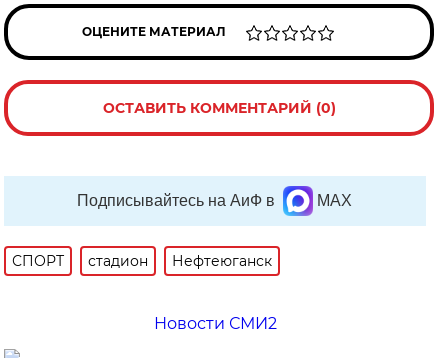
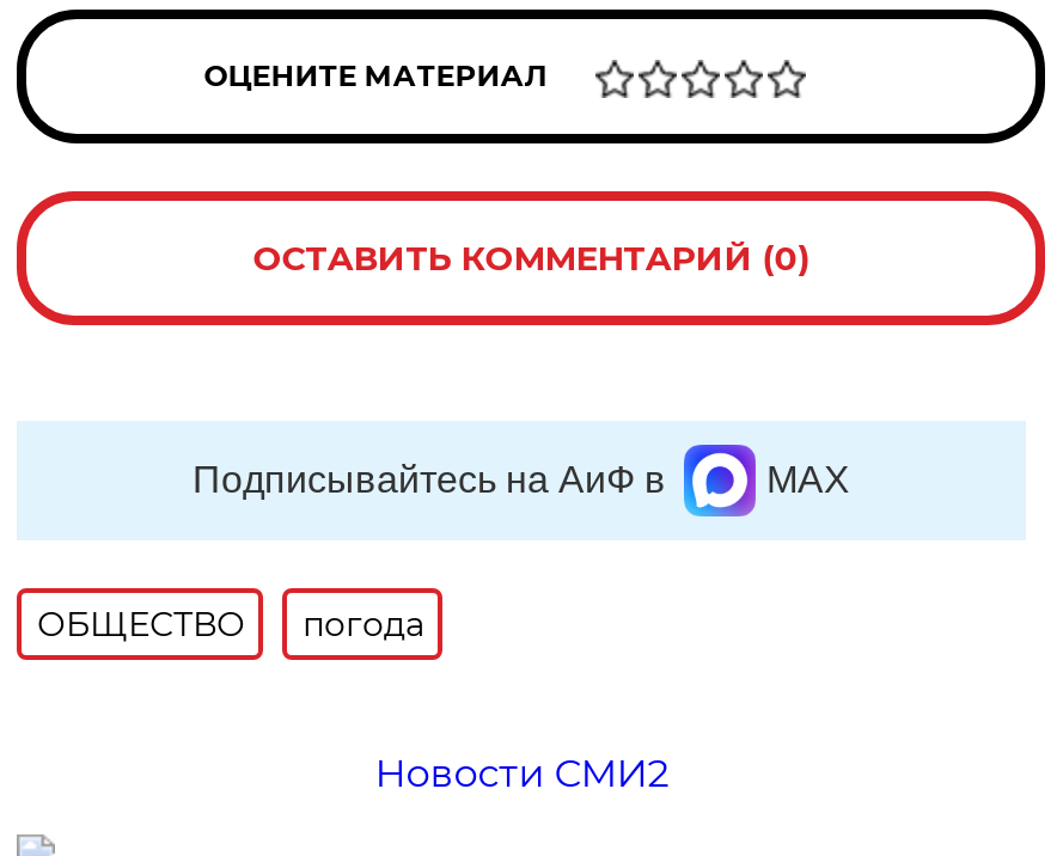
- СПОРТ
- стадион
- Нефтеюганск
+ ОБЩЕСТВО
+ погода
